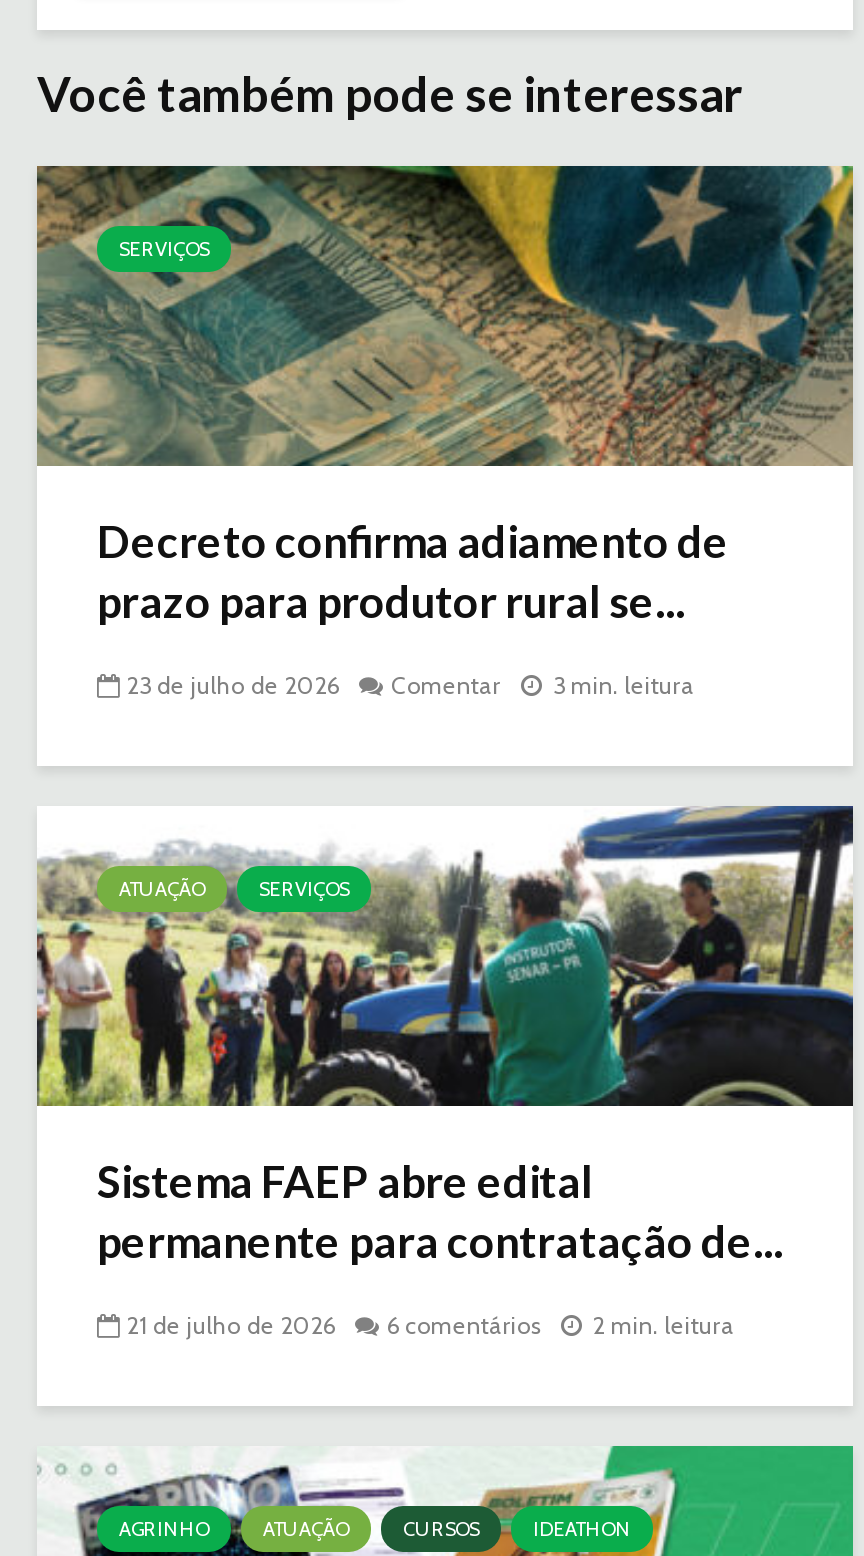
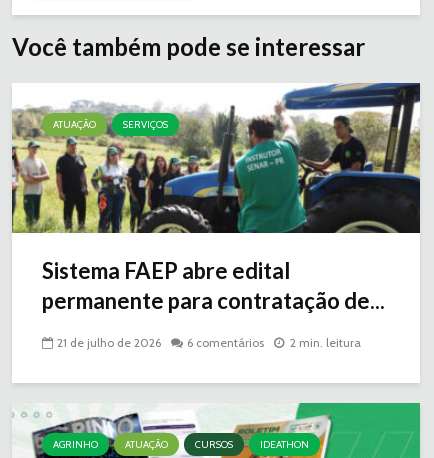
- [image]
- SERVIÇOS

- Decreto confirma adiamento de
- prazo para produtor rural se...
- 23 de julho de 2026
- Comentar
- 3 min. leitura
